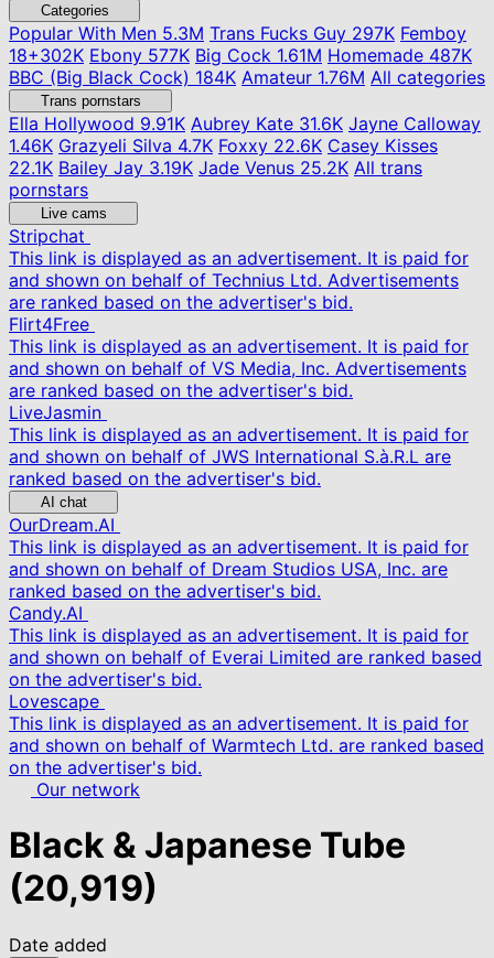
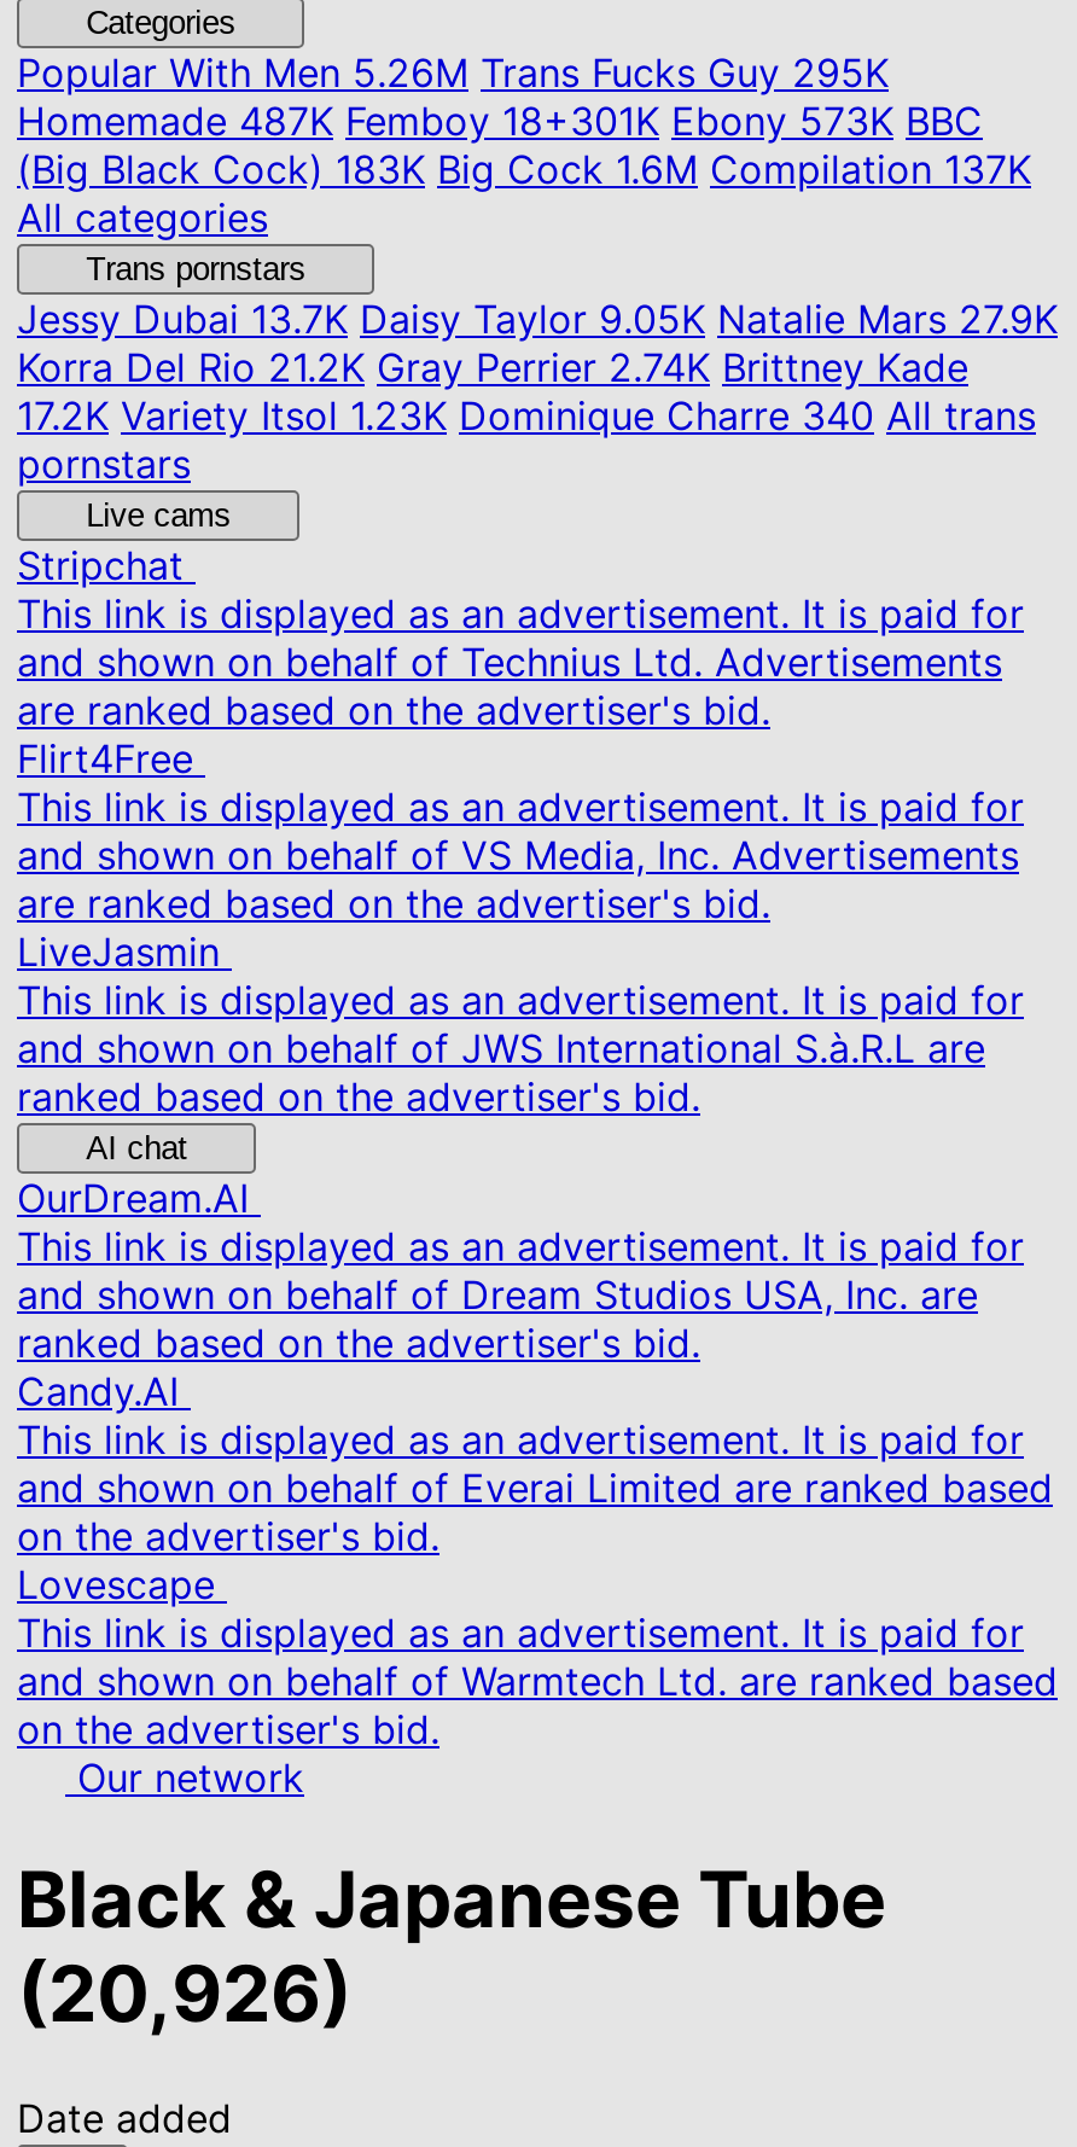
- Popular With Men 5.3M Trans Fucks Guy 297K Femboy
- 18+302K Ebony 577K Big Cock 1.61M Homemade 487K
- BBC (Big Black Cock) 184K Amateur 1.76M All categories
+ Popular With Men 5.26M Trans Fucks Guy 295K
+ Homemade 487K Femboy 18+301K Ebony 573K BBC
+ (Big Black Cock) 183K Big Cock 1.6M Compilation 137K
+ All categories

- Ella Hollywood9.91K Aubrey Kate 31.6K Jayne Calloway
- 1.46K Grazyeli Silva 4.7K Foxxy 22.6K Casey Kisses
- 22.1K Bailey Jay 3.19K Jade Venus 25.2K All trans
+ Jessy Dubai13.7K Daisy Taylor 9.05K Natalie Mars 27.9K
+ Korra Del Rio 21.2K Gray Perrier 2.74K Brittney Kade
+ 17.2K Variety Itsol 1.23K Dominique Charre 340 All trans

- (20,919)
+ (20,926)
